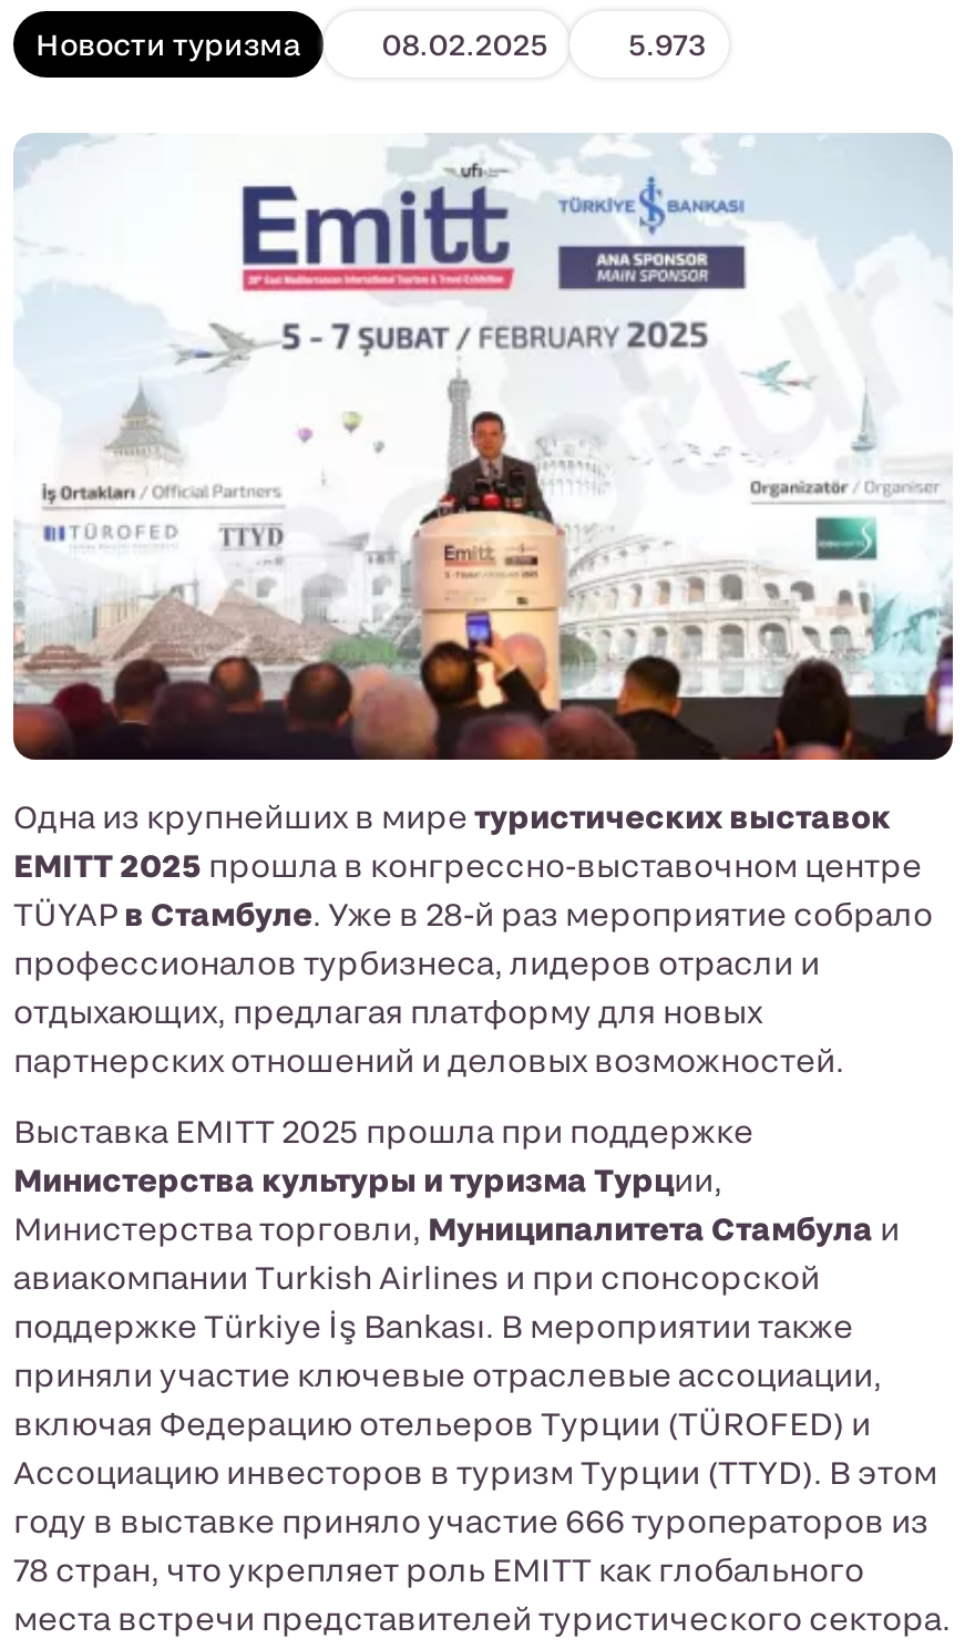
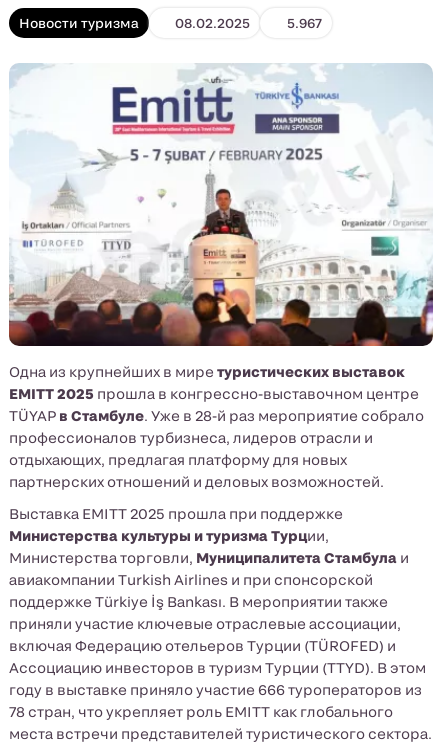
- 5.973
+ 5.967
